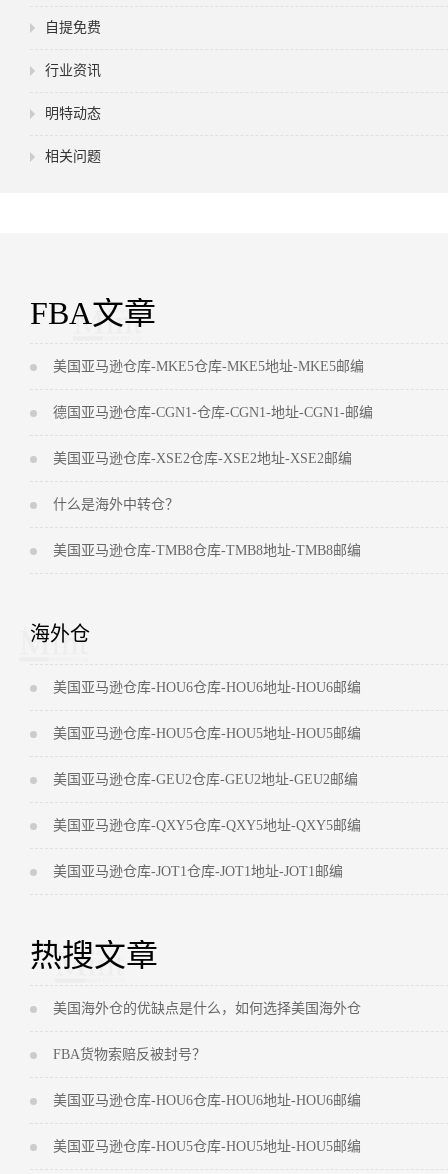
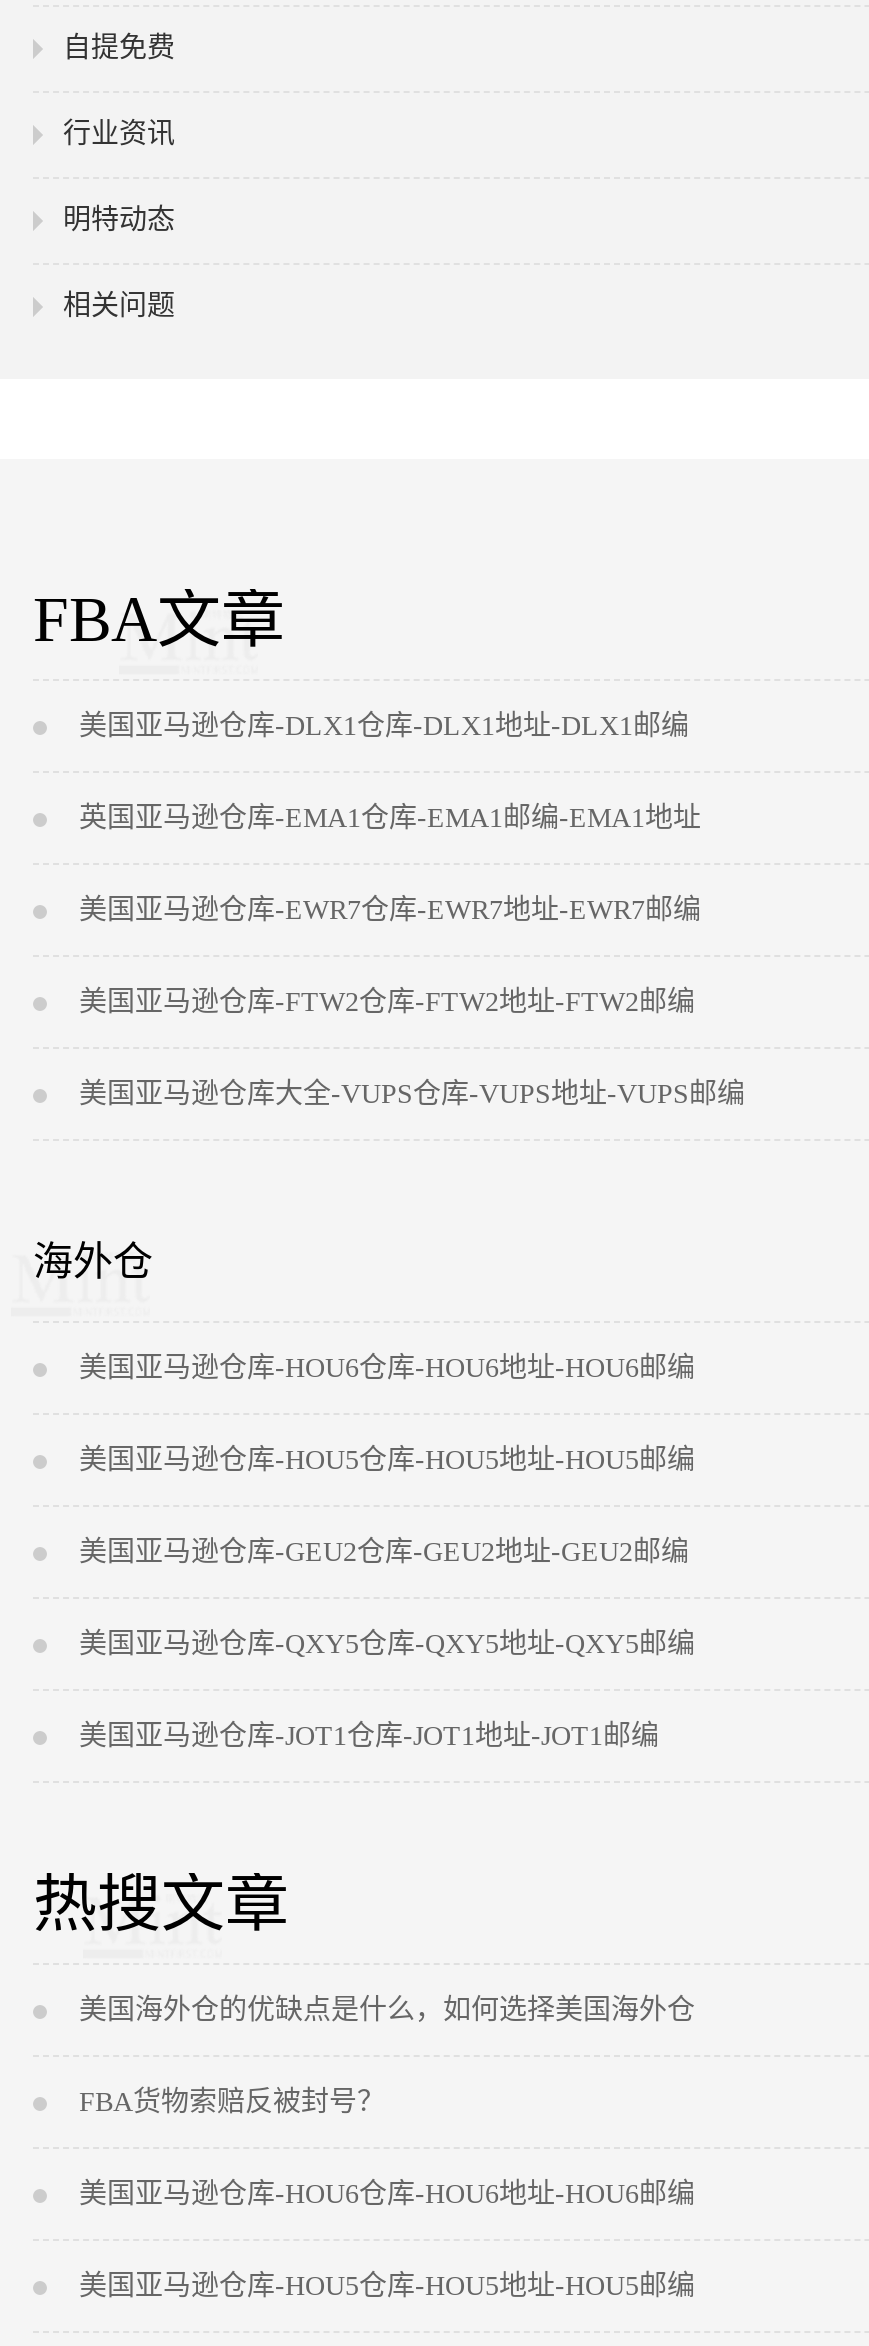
- 美国亚马逊仓库-MKE5仓库-MKE5地址-MKE5邮编
+ 美国亚马逊仓库-DLX1仓库-DLX1地址-DLX1邮编

- 德国亚马逊仓库-CGN1-仓库-CGN1-地址-CGN1-邮编
+ 英国亚马逊仓库-EMA1仓库-EMA1邮编-EMA1地址

- 美国亚马逊仓库-XSE2仓库-XSE2地址-XSE2邮编
+ 美国亚马逊仓库-EWR7仓库-EWR7地址-EWR7邮编

- 什么是海外中转仓？
+ 美国亚马逊仓库-FTW2仓库-FTW2地址-FTW2邮编

- 美国亚马逊仓库-TMB8仓库-TMB8地址-TMB8邮编
+ 美国亚马逊仓库大全-VUPS仓库-VUPS地址-VUPS邮编
